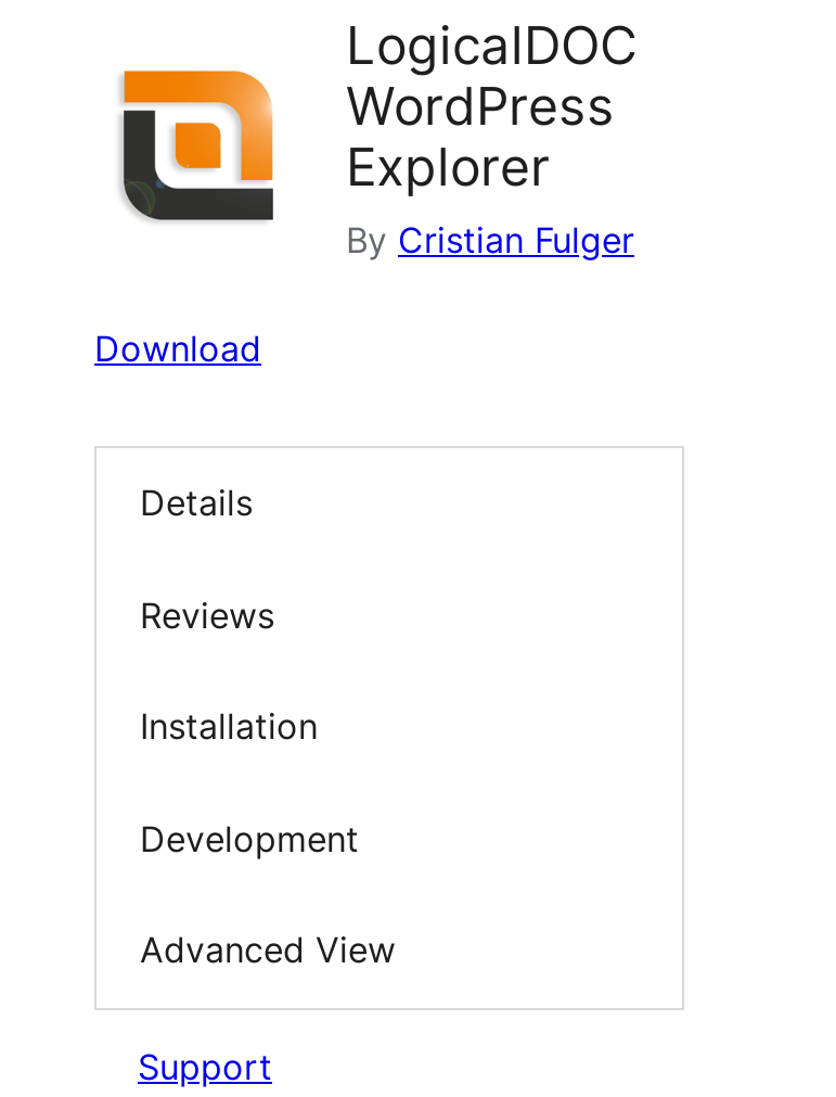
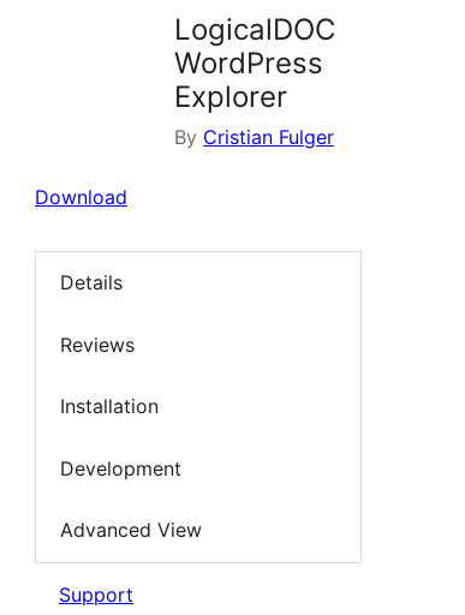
- [image]
